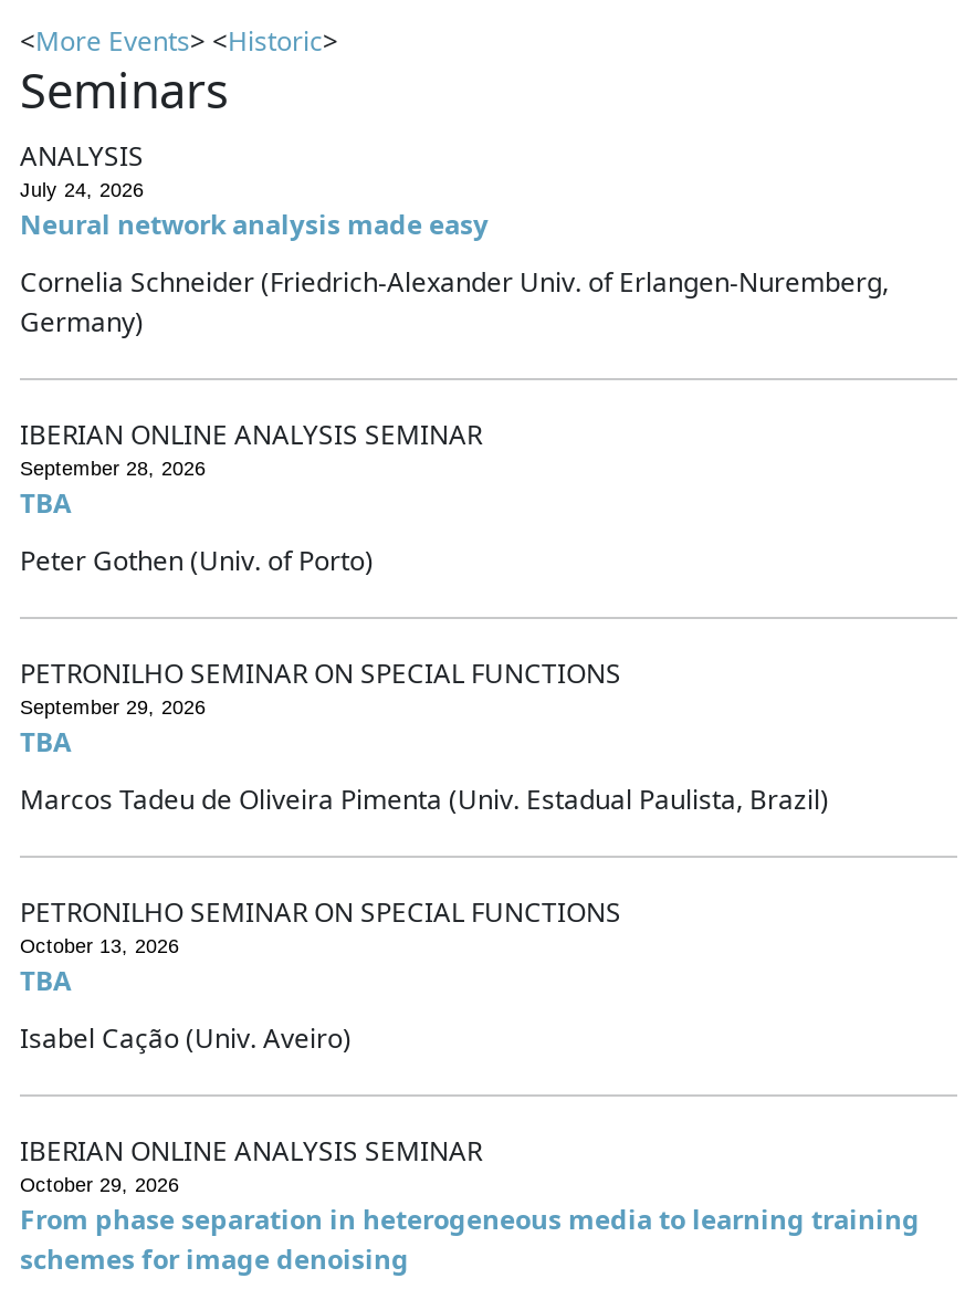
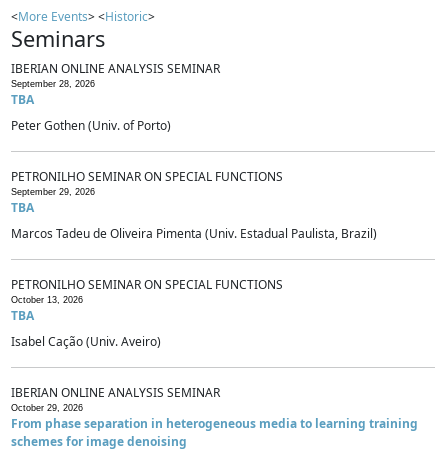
- ANALYSIS
- July 24, 2026
- Neural network analysis made easy
- Cornelia Schneider (Friedrich-Alexander Univ. of Erlangen-Nuremberg,
- Germany)
